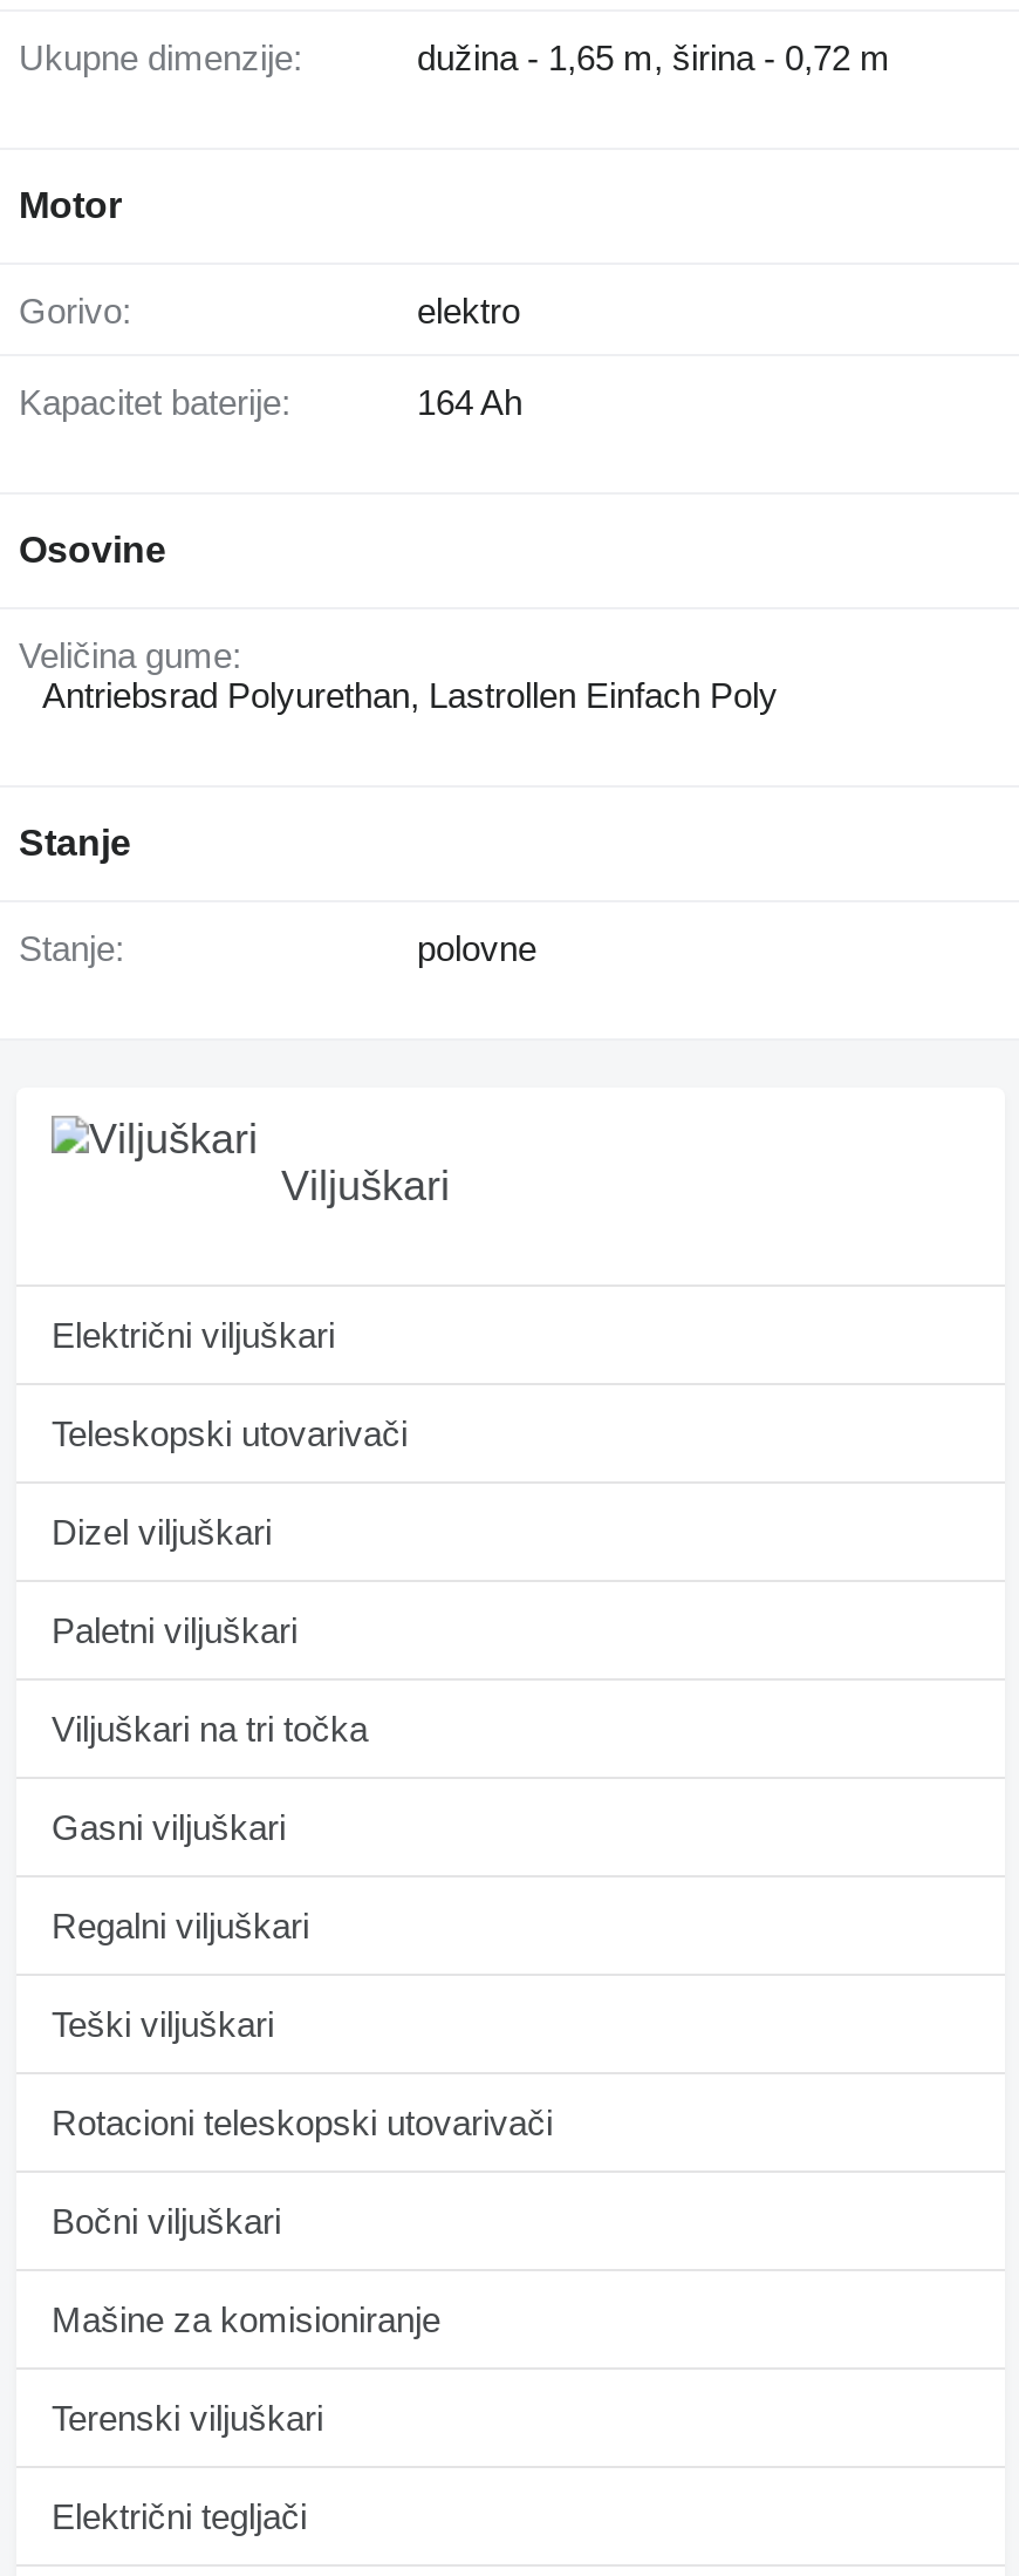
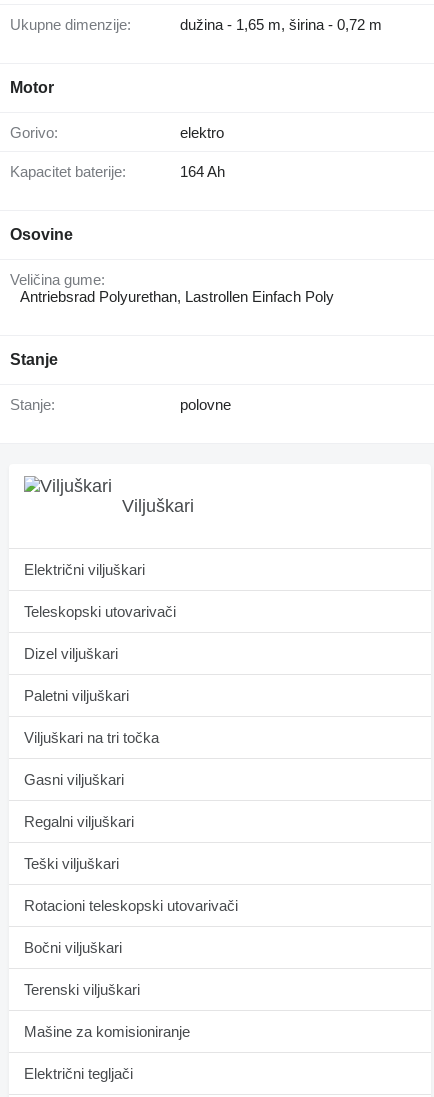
moved down: Mašine za komisioniranje

moved up: Terenski viljuškari
